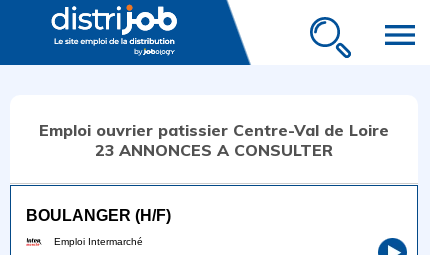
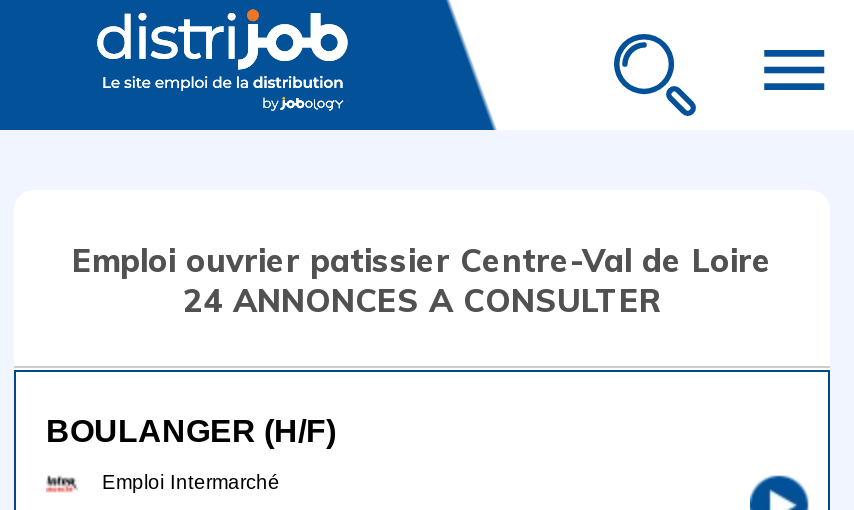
- 23 ANNONCES A CONSULTER
+ 24 ANNONCES A CONSULTER
